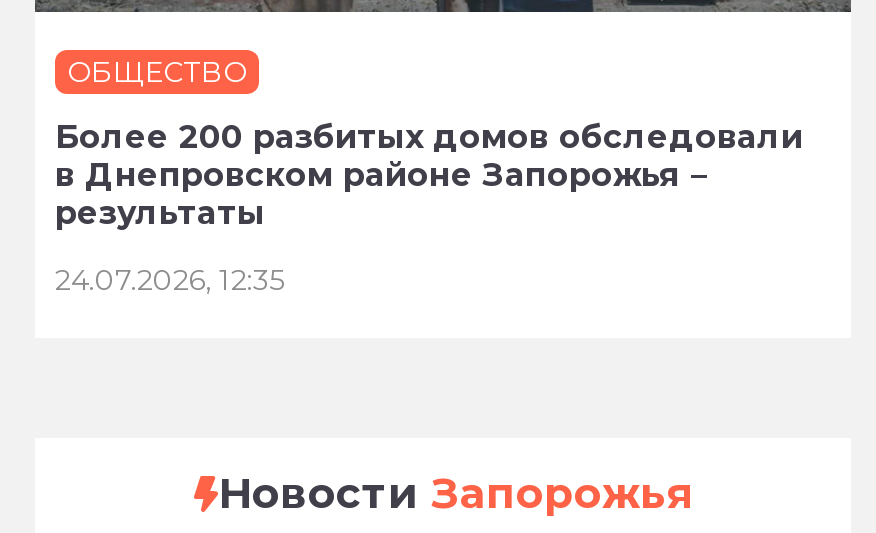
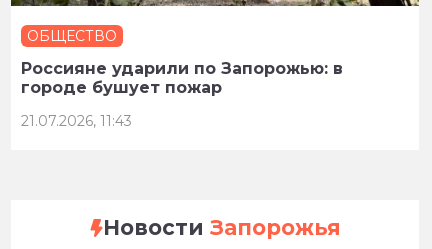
- Более 200 разбитых домов обследовали
- в Днепровском районе Запорожья –
- результаты
+ Россияне ударили по Запорожью: в
+ городе бушует пожар

- 24.07.2026, 12:35
+ 21.07.2026, 11:43
